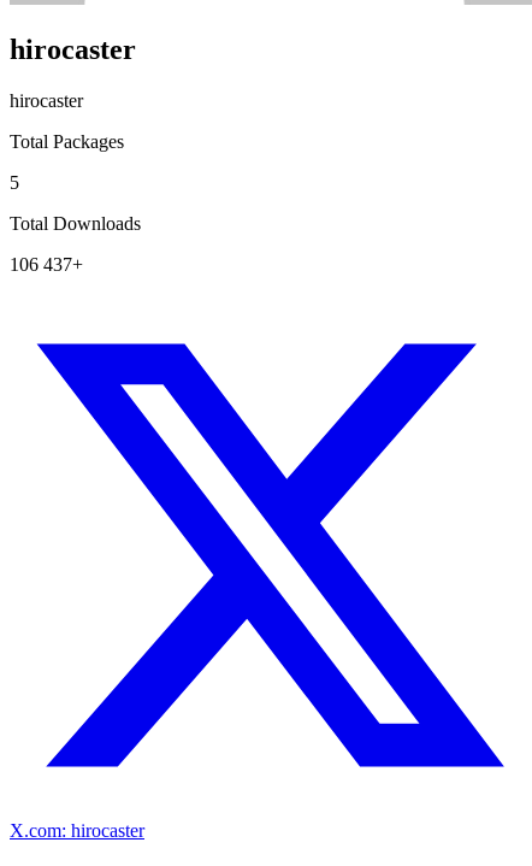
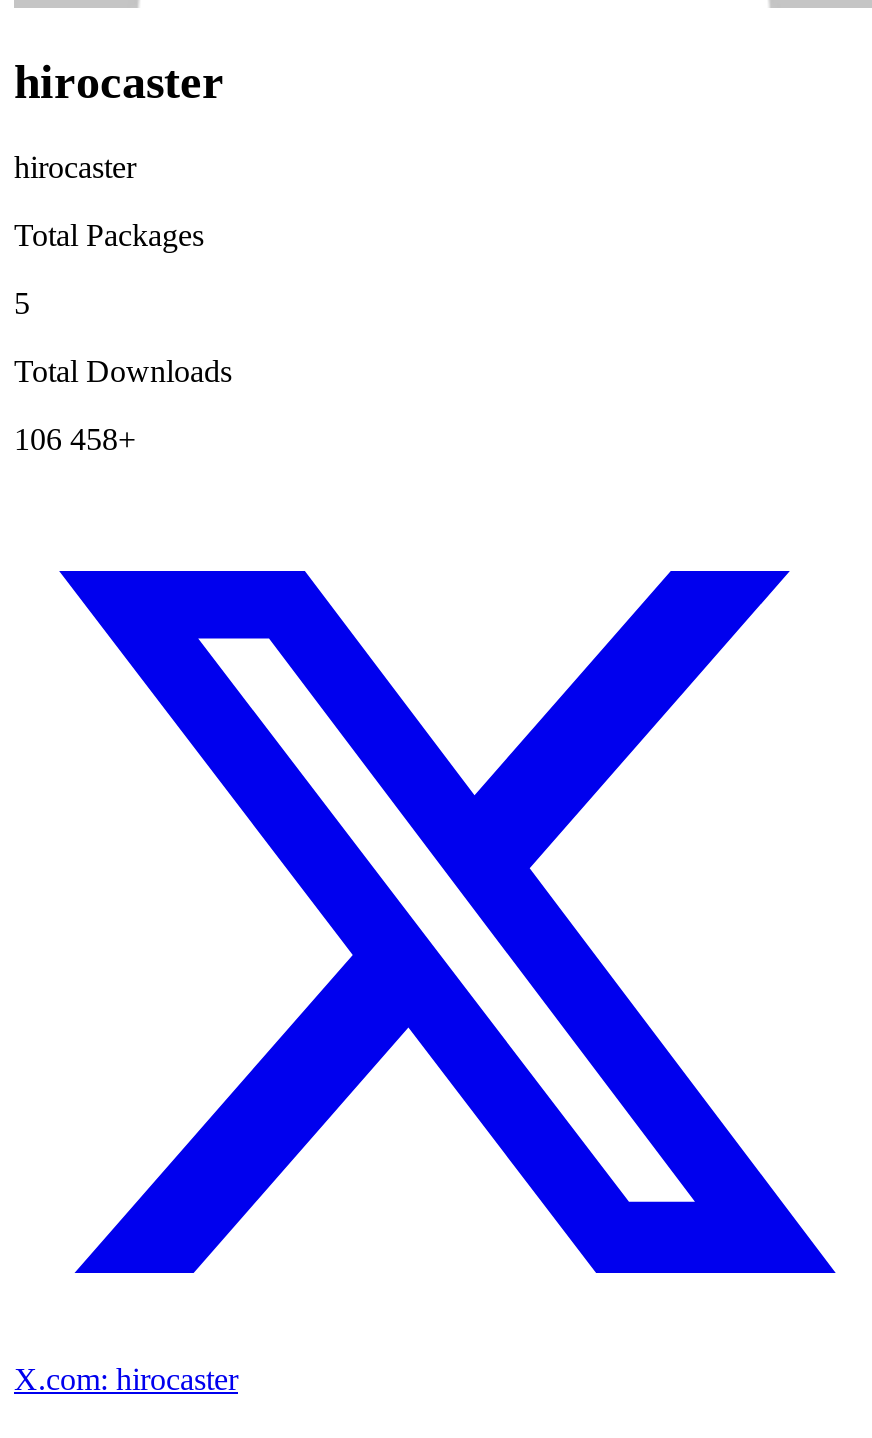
- 106 437+
+ 106 458+
